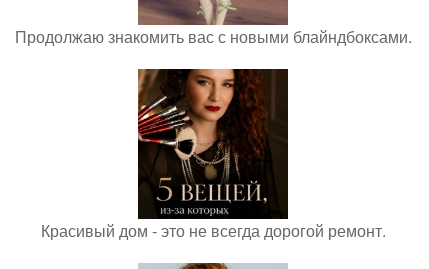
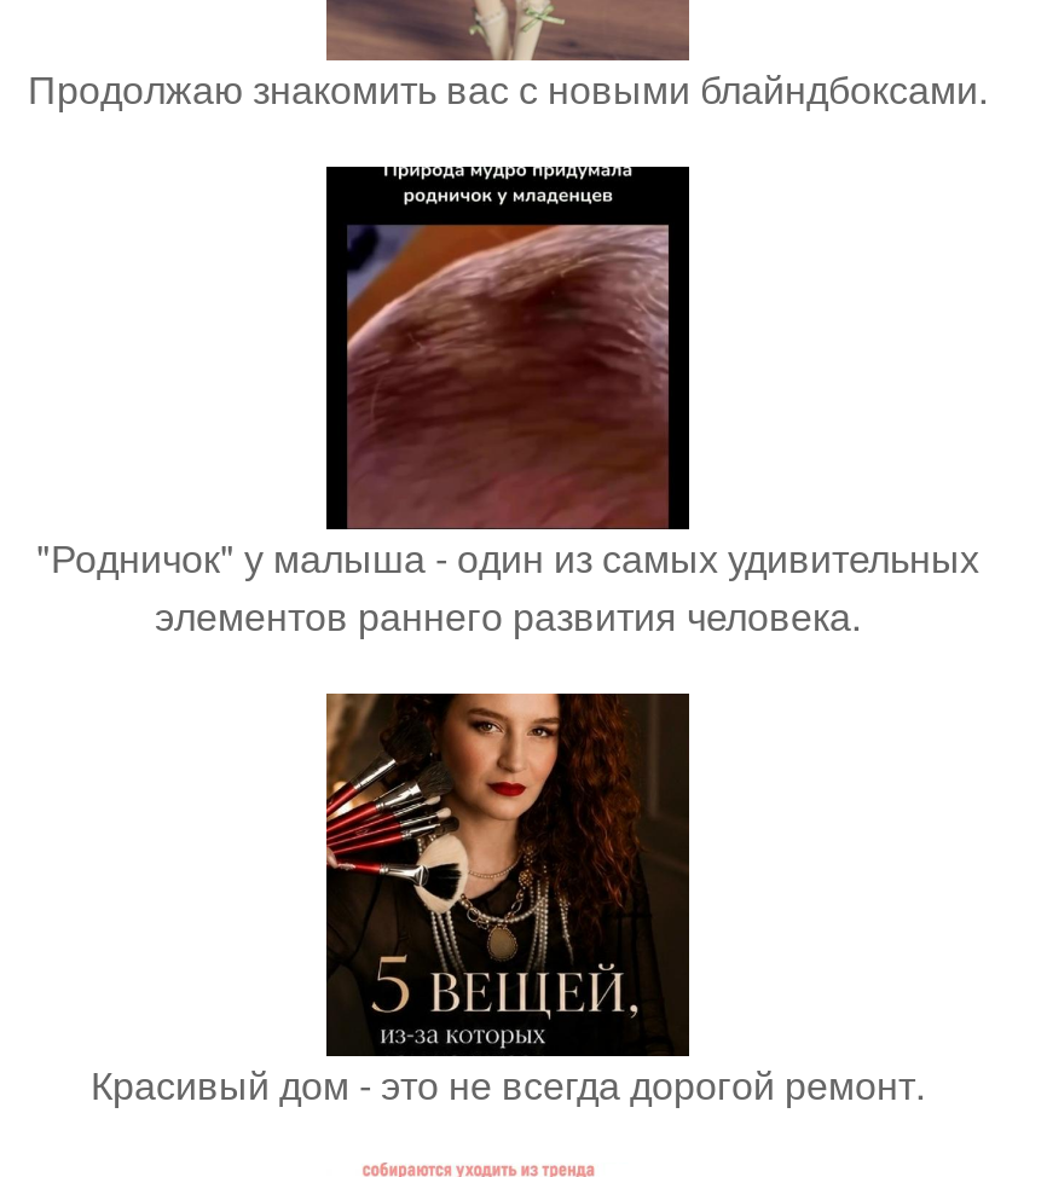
+ [image]
+ "Родничок" у малыша - один из самых удивительных
+ элементов раннего развития человека.
